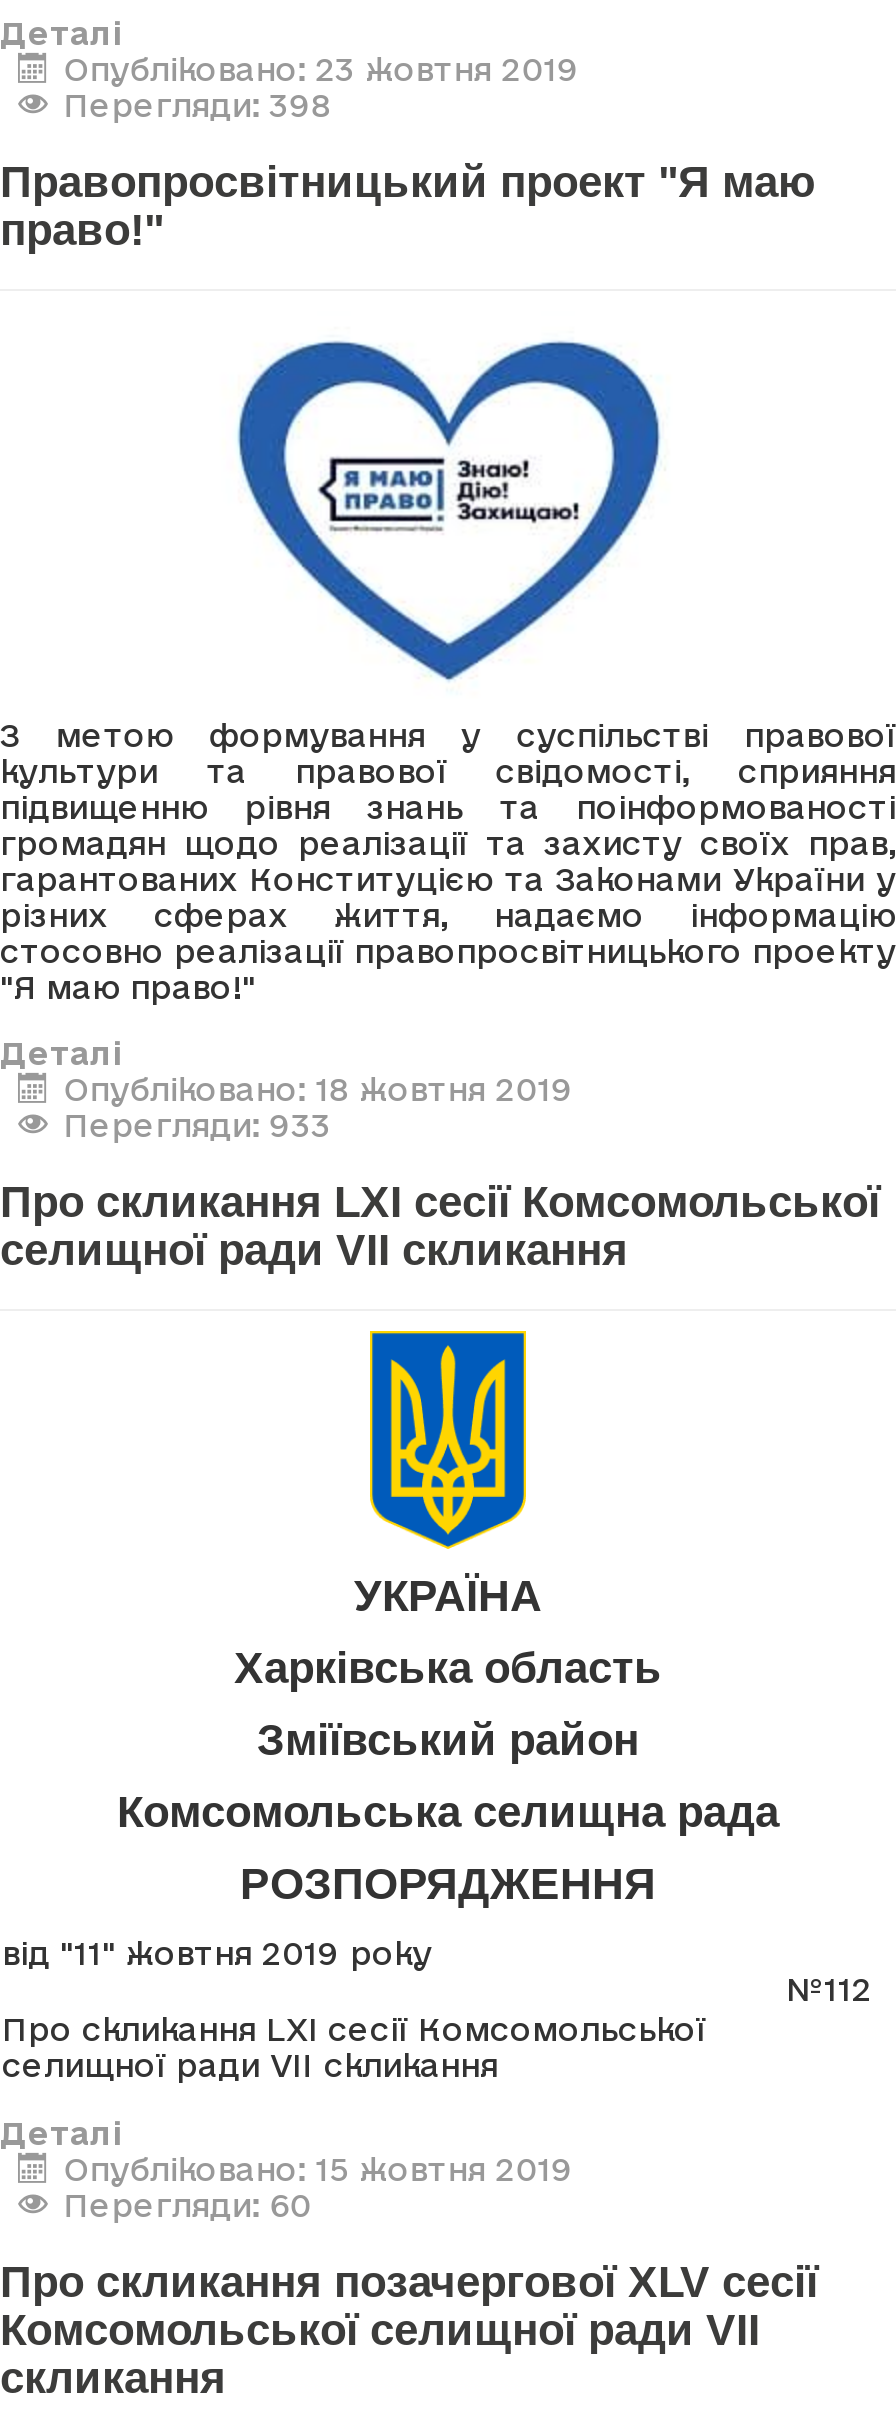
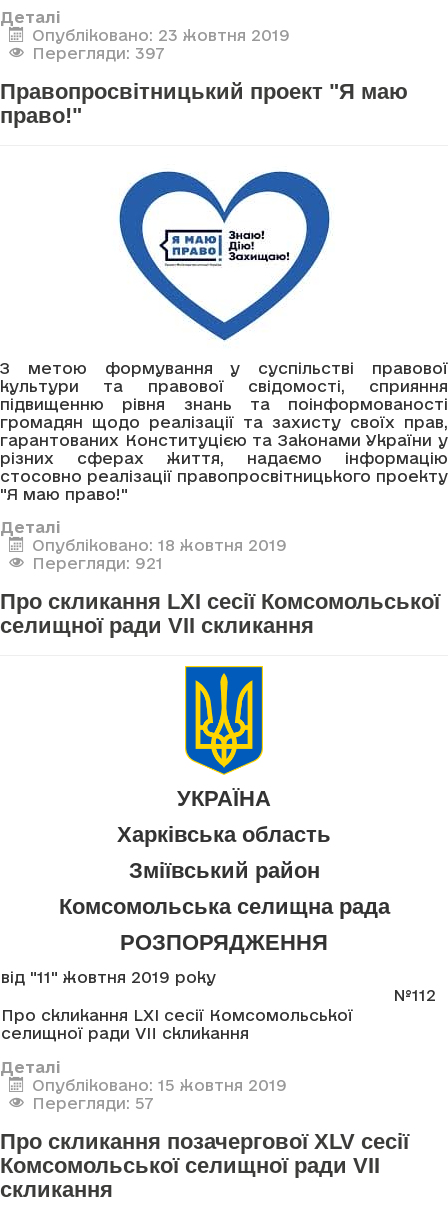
- Перегляди: 398
+ Перегляди: 397

- Перегляди: 933
+ Перегляди: 921

- Перегляди: 60
+ Перегляди: 57
